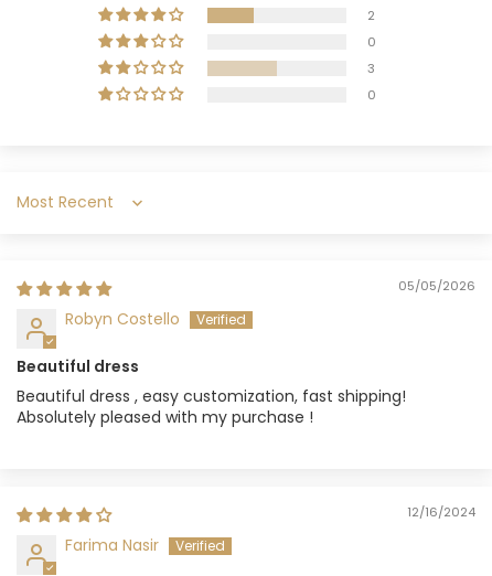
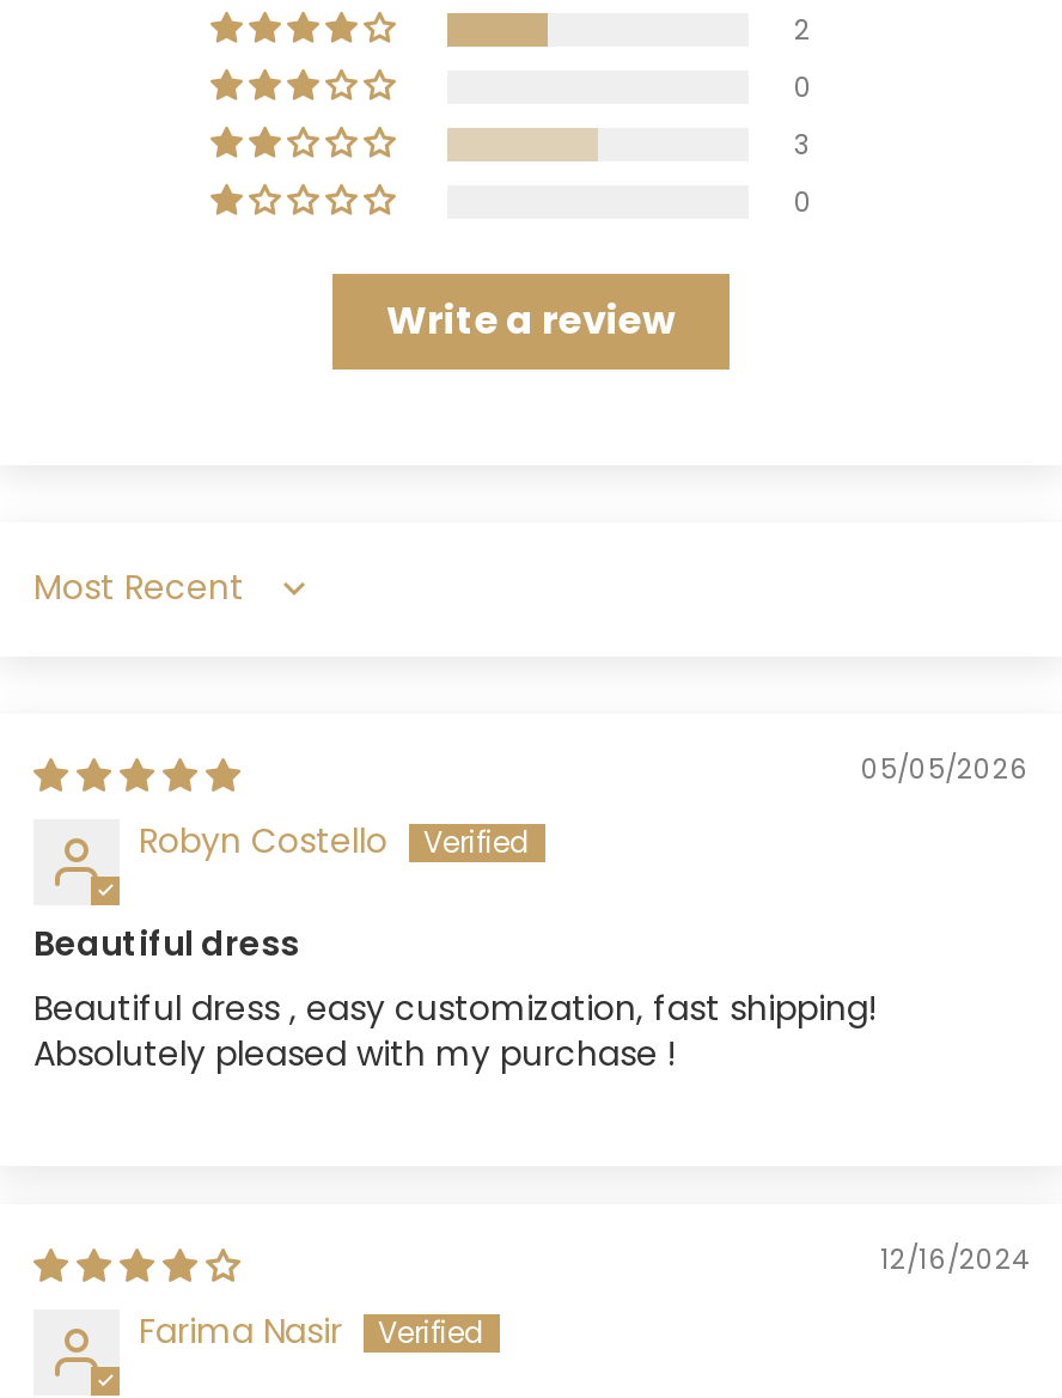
+ Write a review
